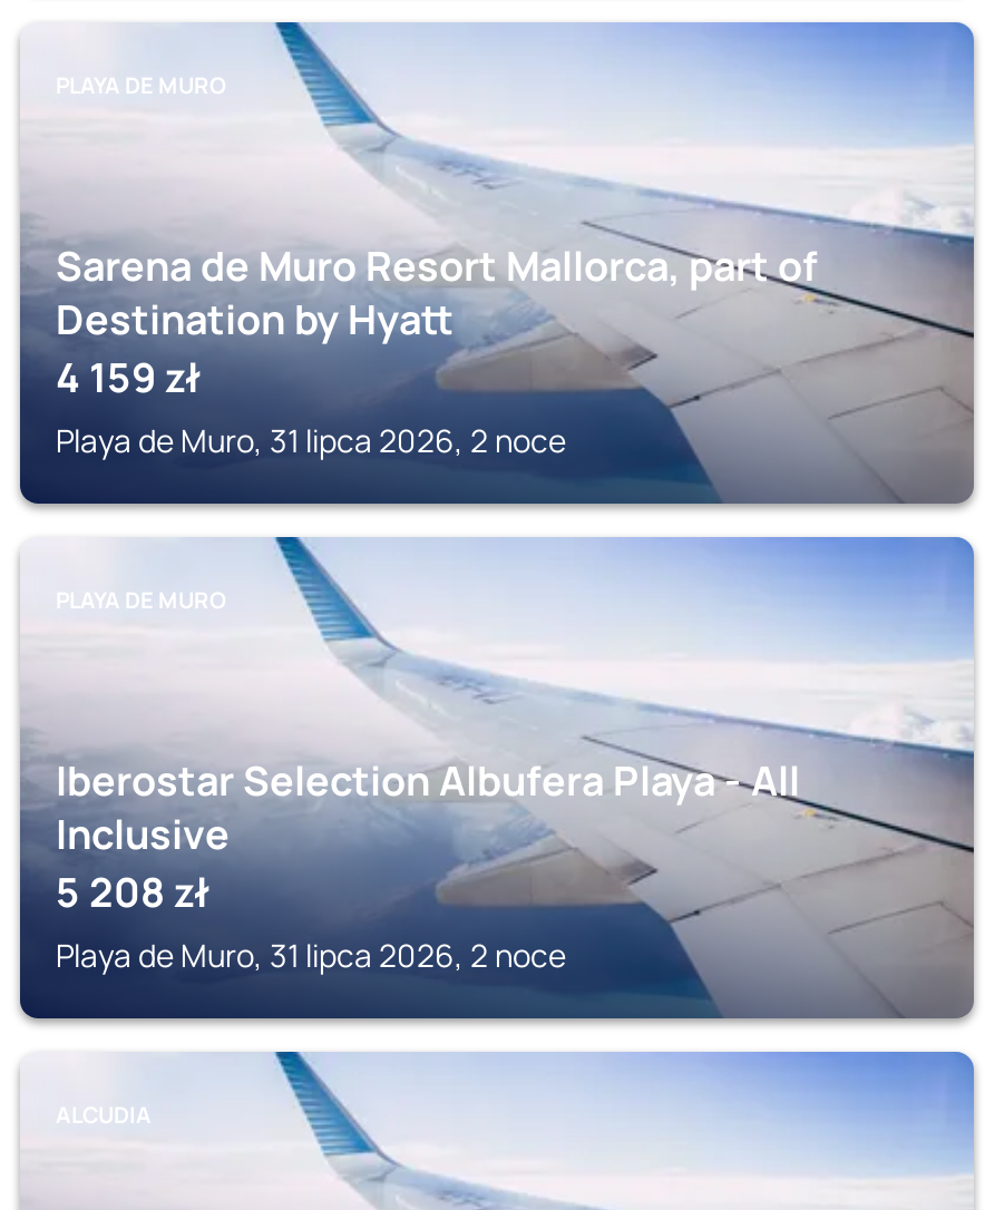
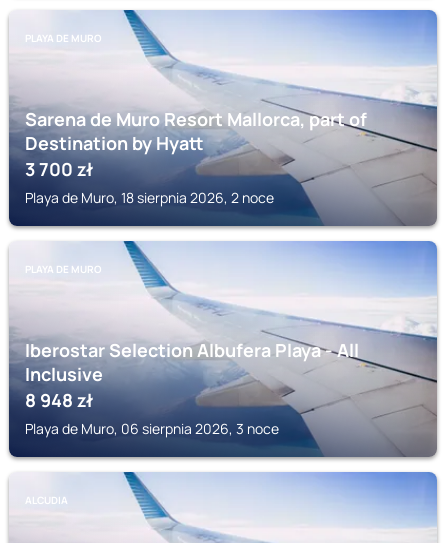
- 4 159 zł
+ 3 700 zł

- Playa de Muro, 31 lipca 2026, 2 noce
+ Playa de Muro, 18 sierpnia 2026, 2 noce

- 5 208 zł
+ 8 948 zł

- Playa de Muro, 31 lipca 2026, 2 noce
+ Playa de Muro, 06 sierpnia 2026, 3 noce
